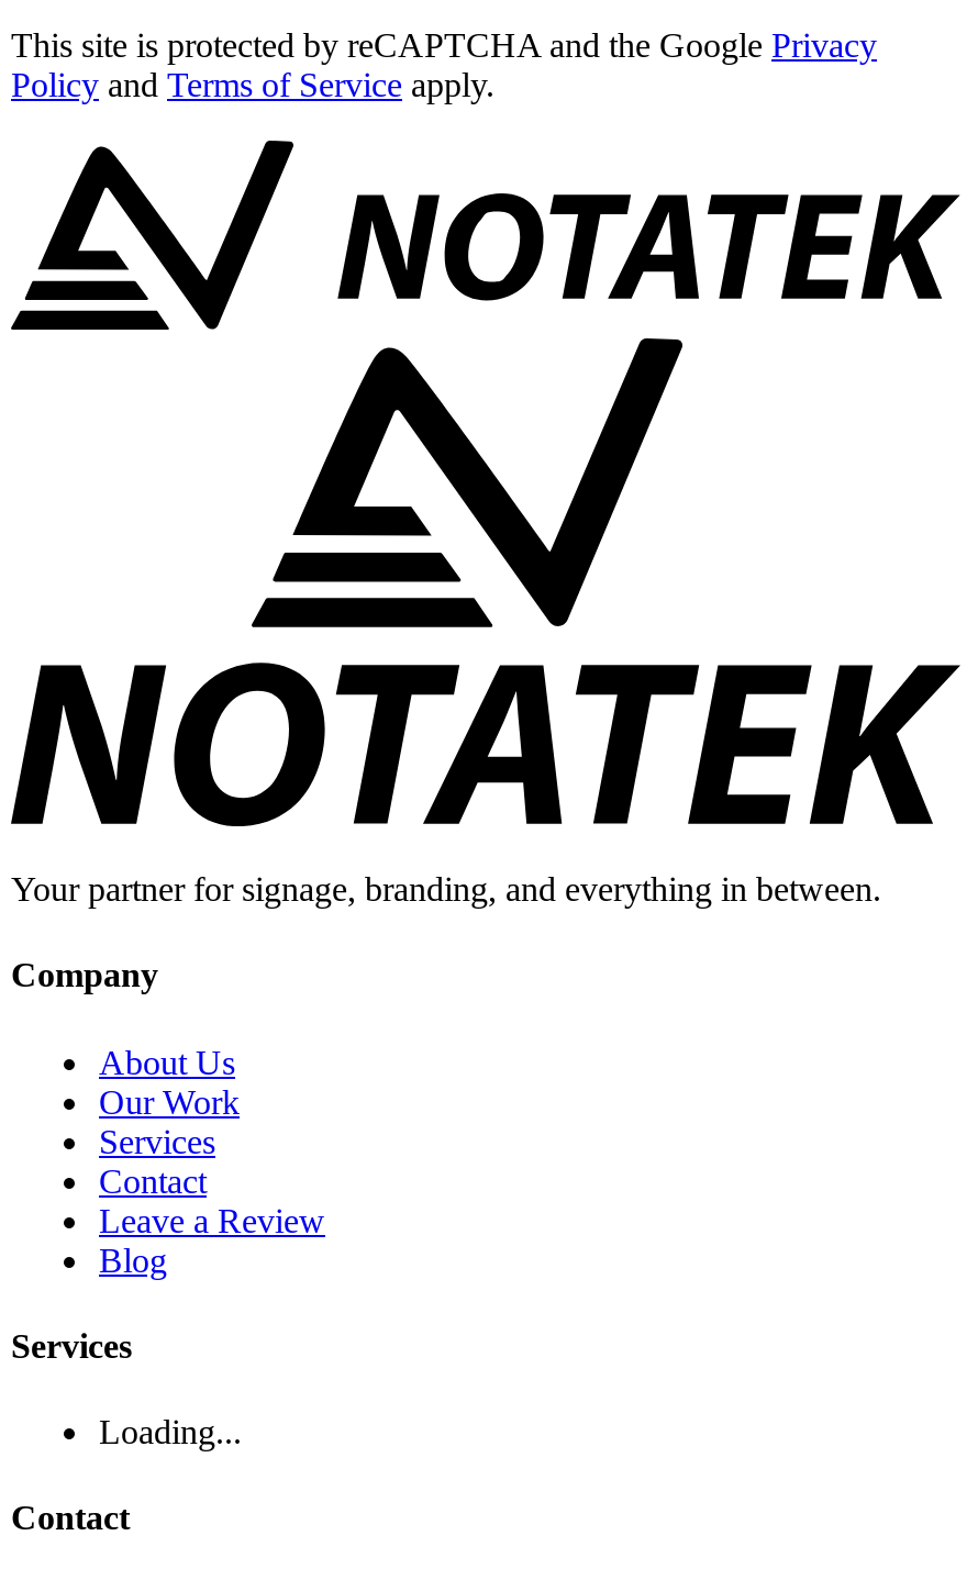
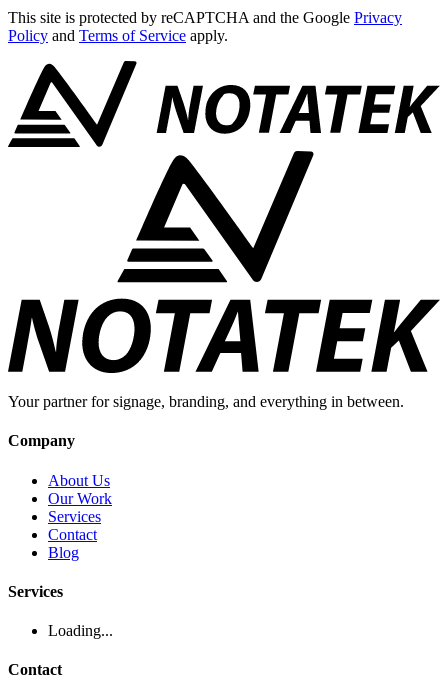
- Leave a Review
